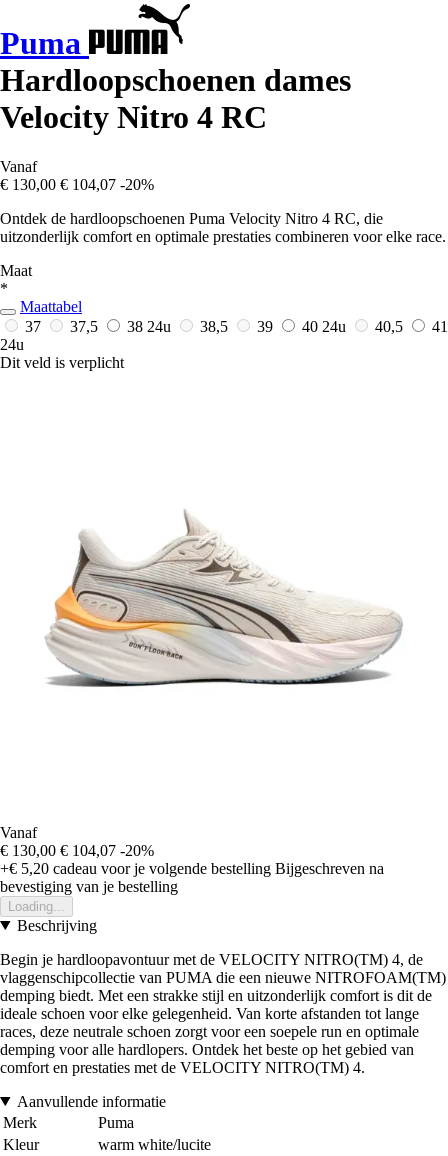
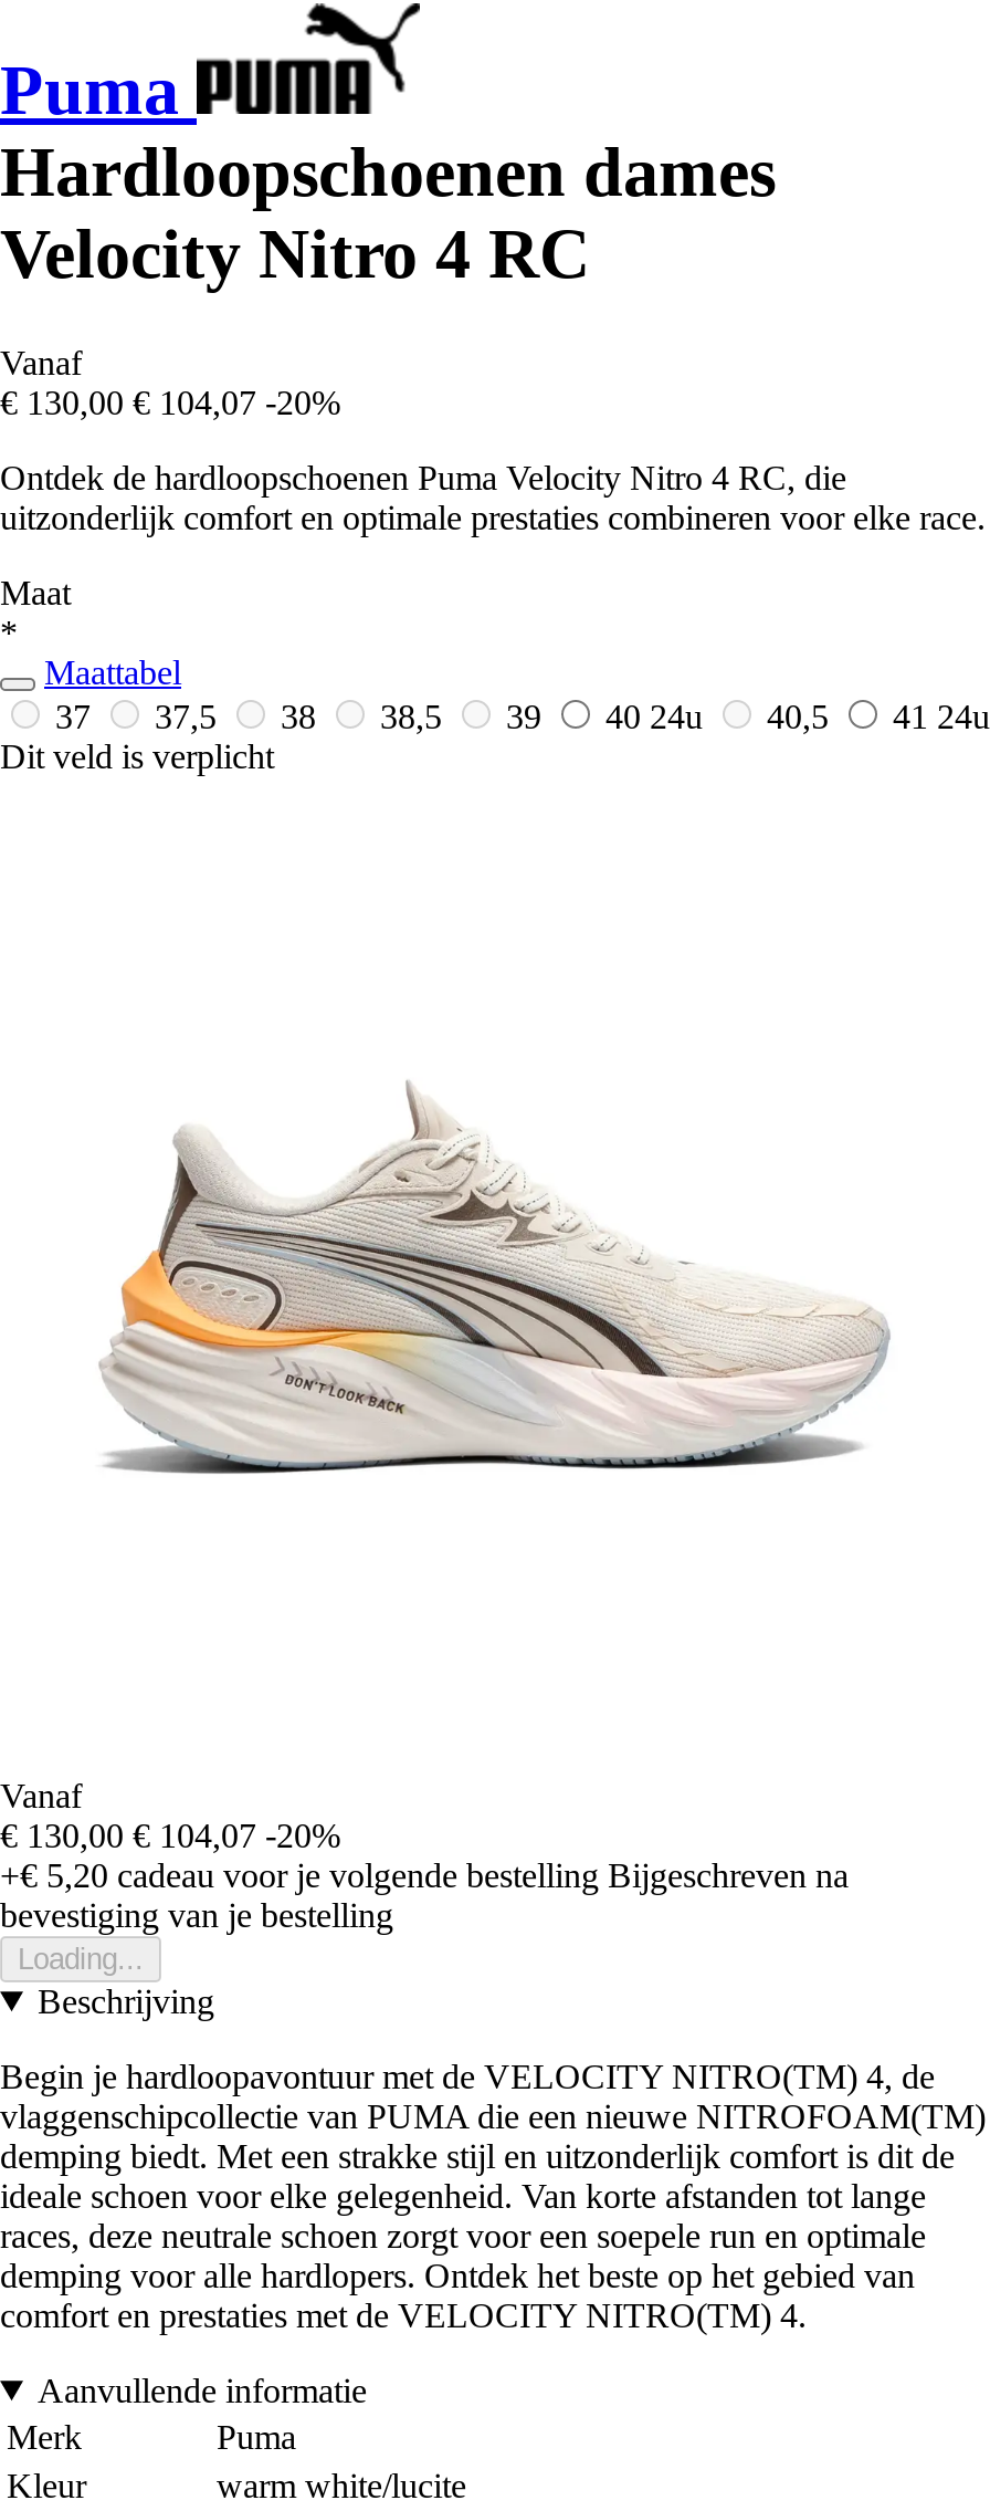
- 38 24u
+ 38
